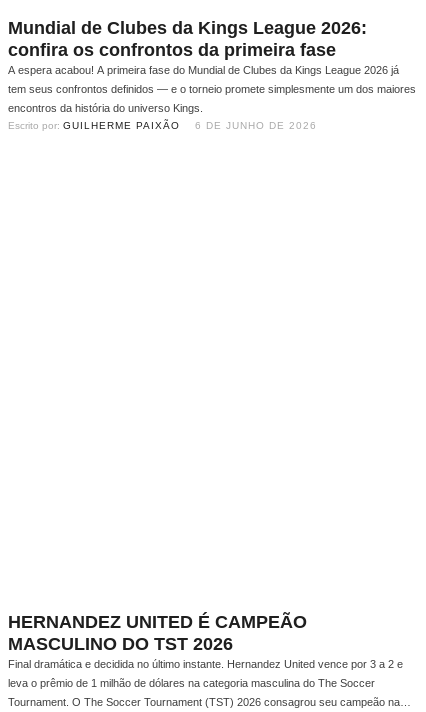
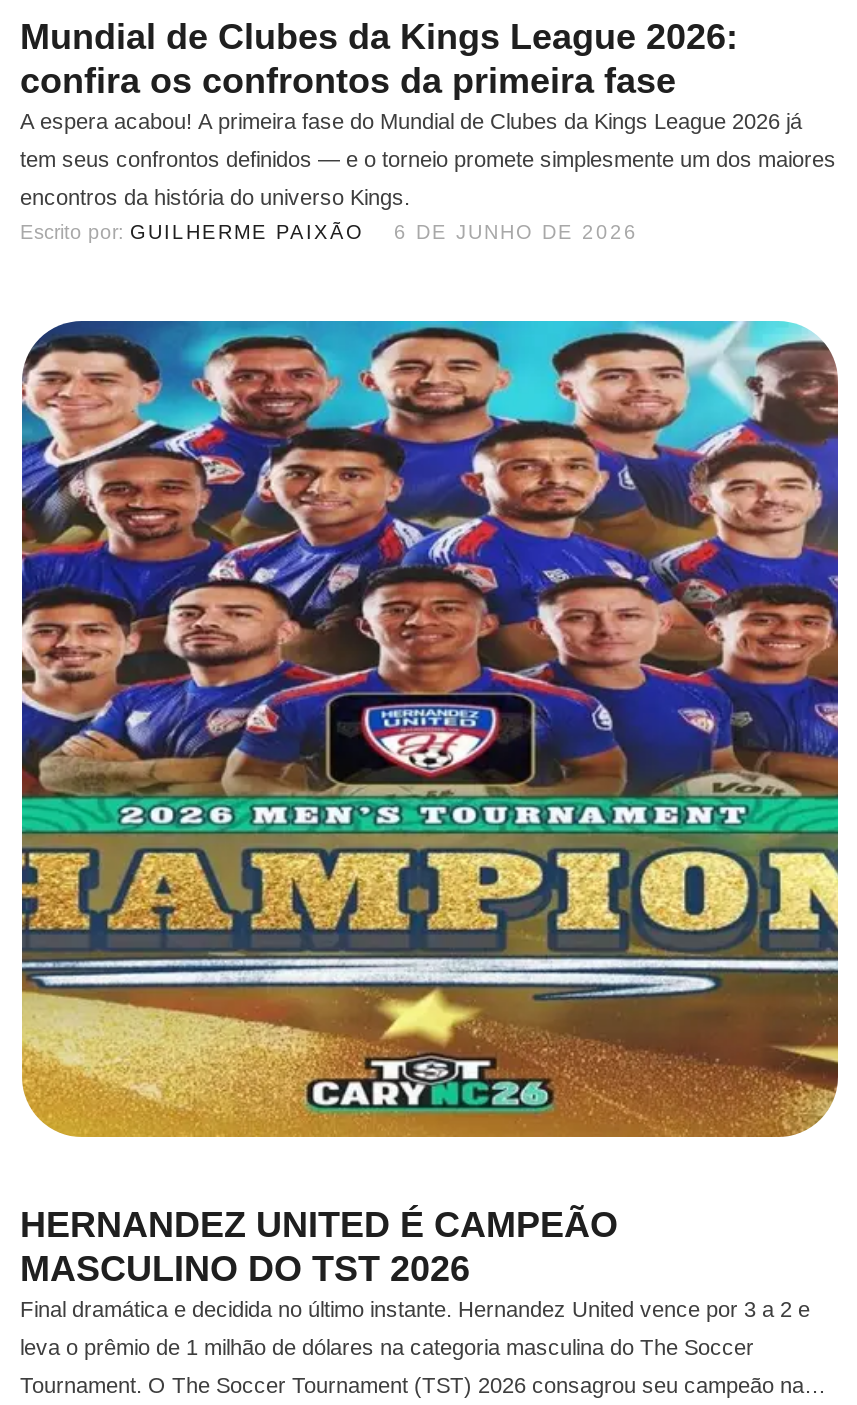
+ [image]
